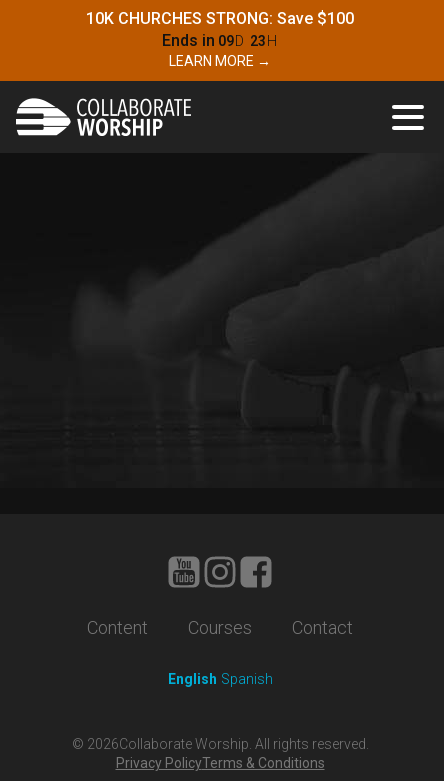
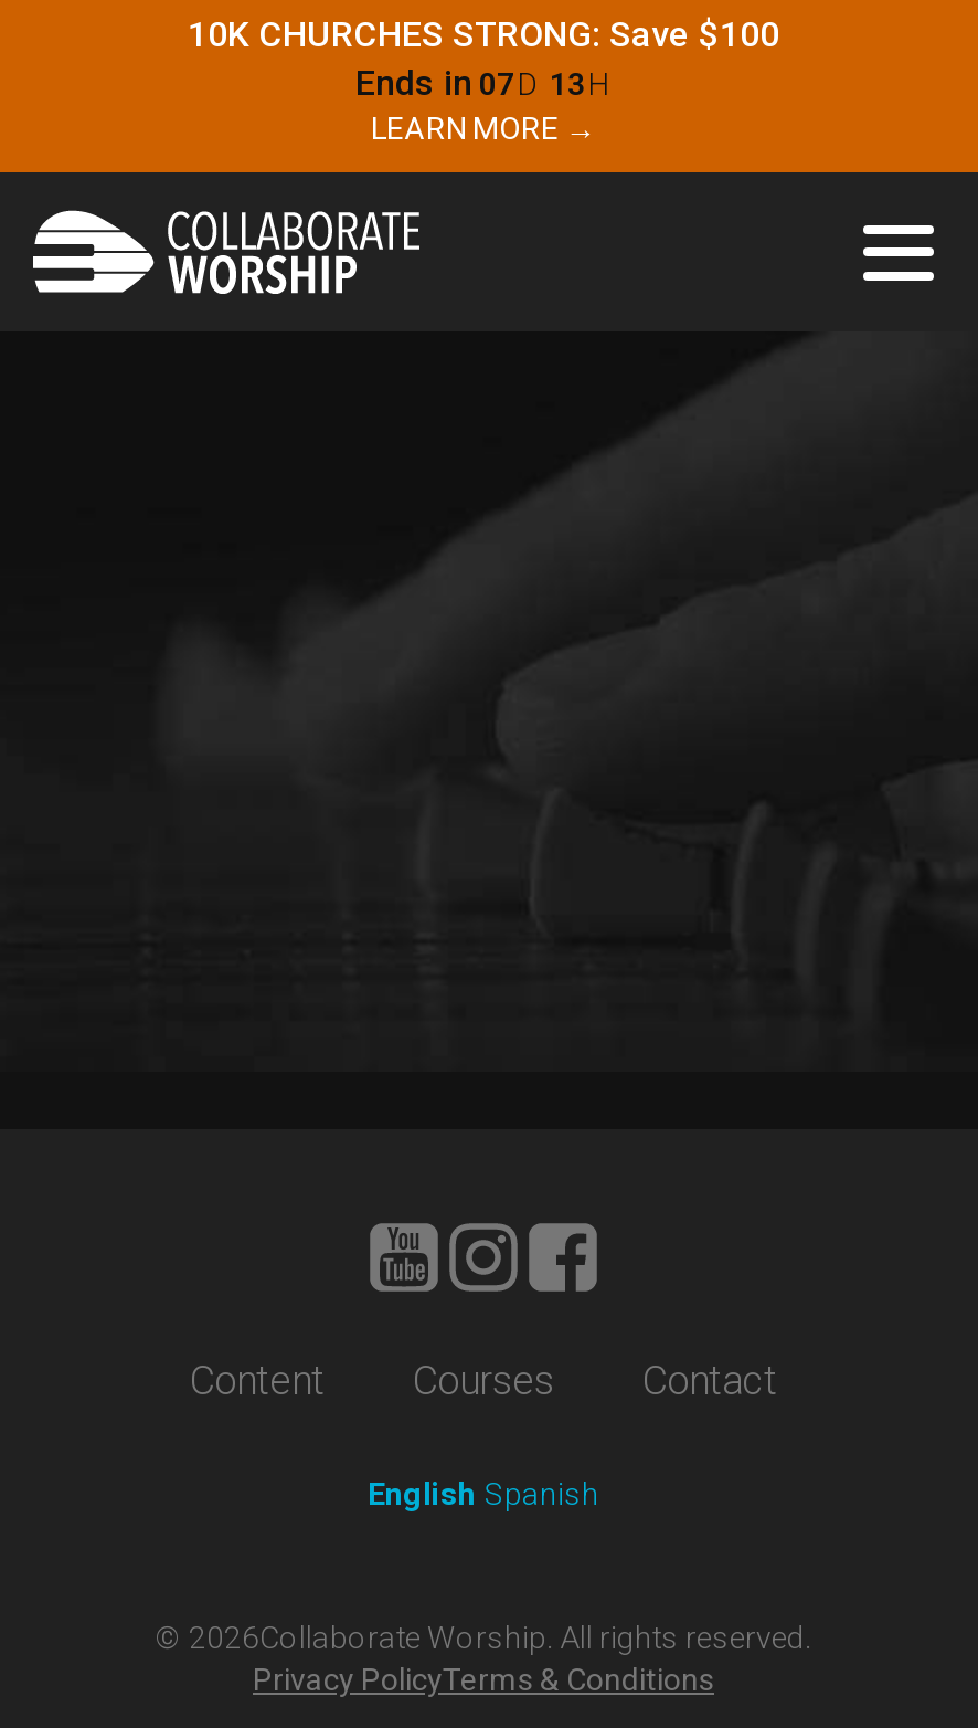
- Ends in 09D 23H
+ Ends in 07D 13H
